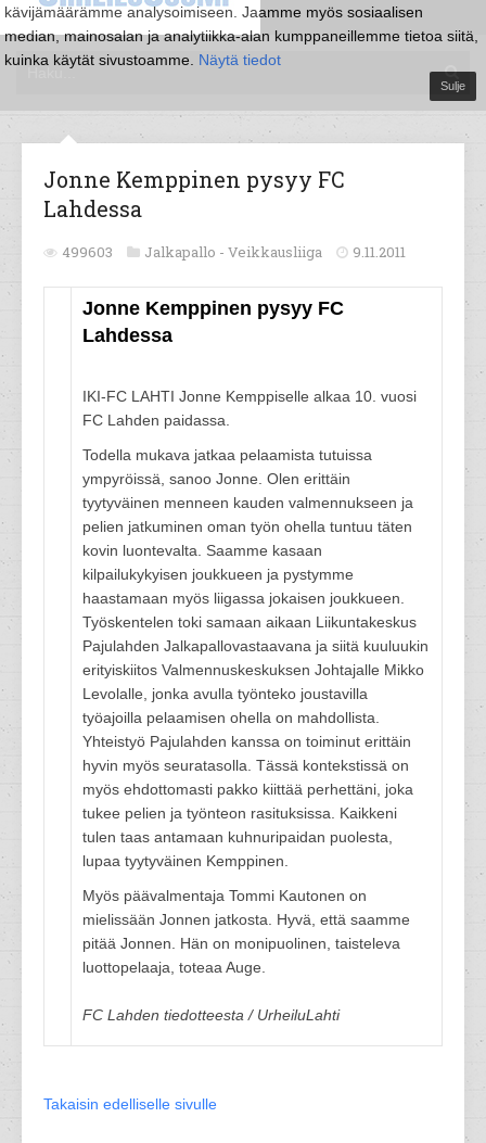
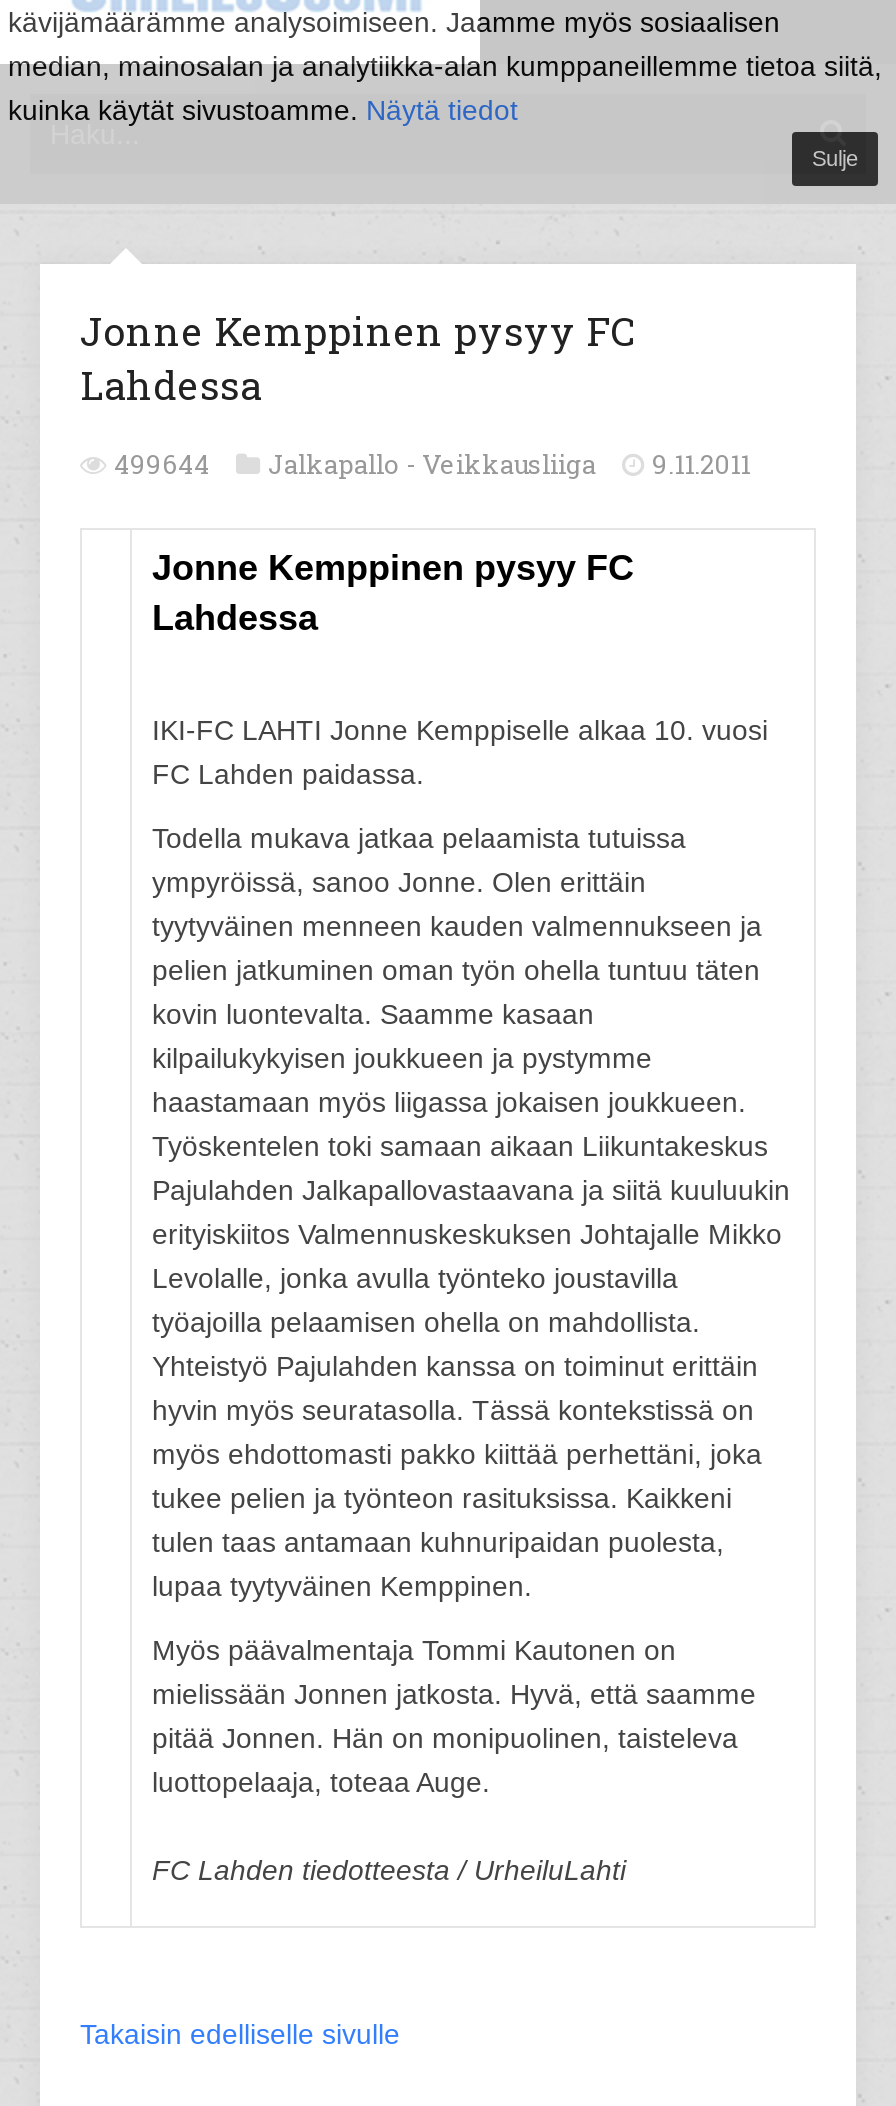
- 499603 Jalkapallo - Veikkausliiga 9.11.2011
+ 499644 Jalkapallo - Veikkausliiga 9.11.2011
